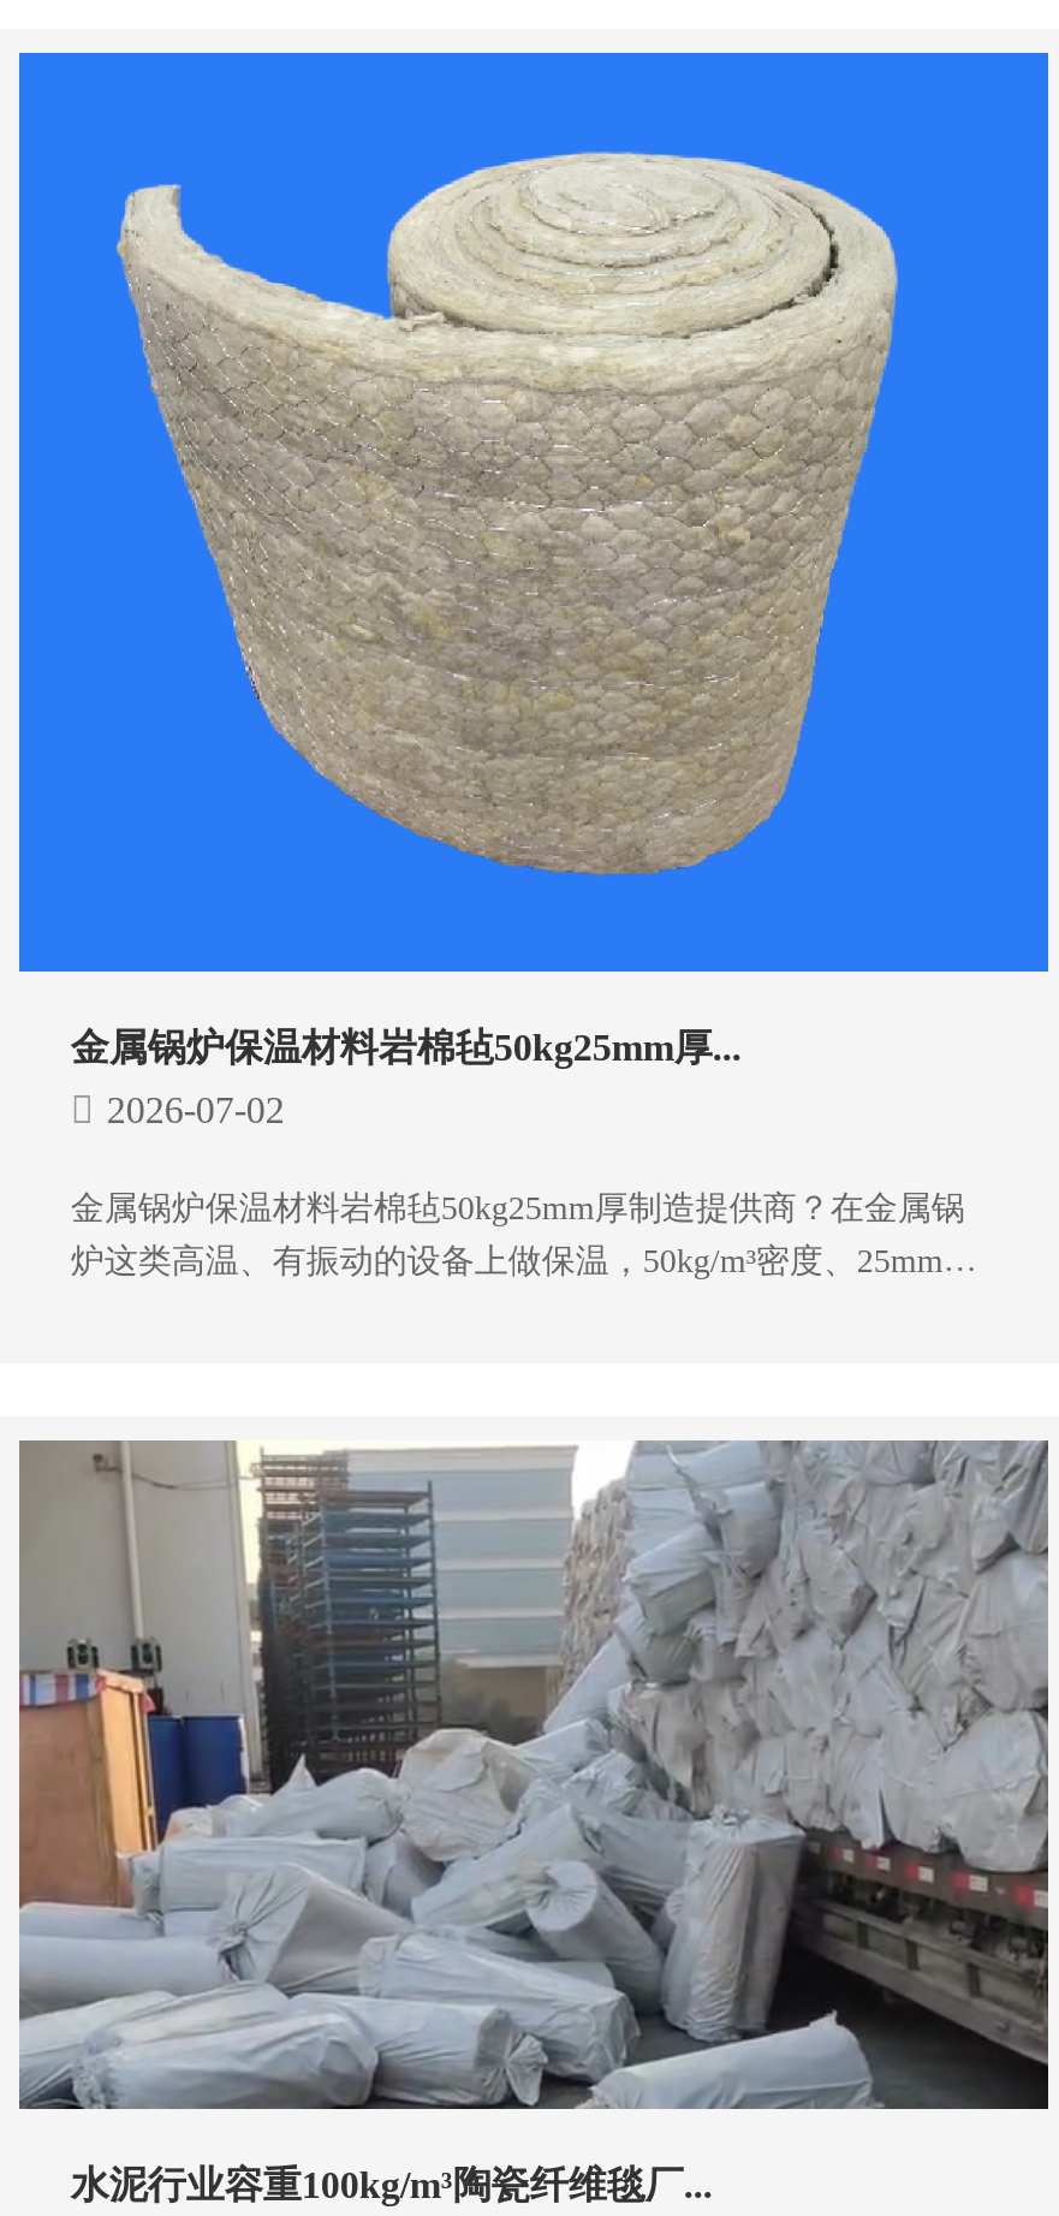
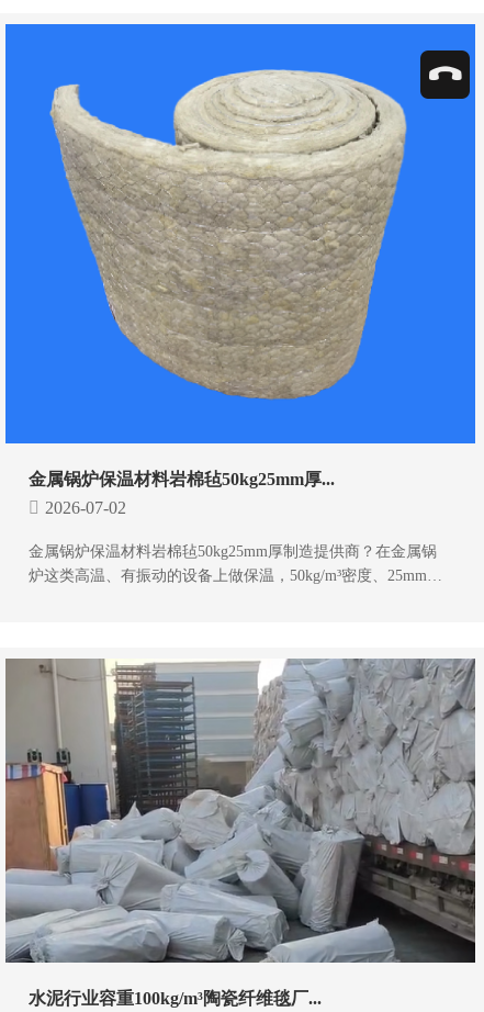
+ [image]
